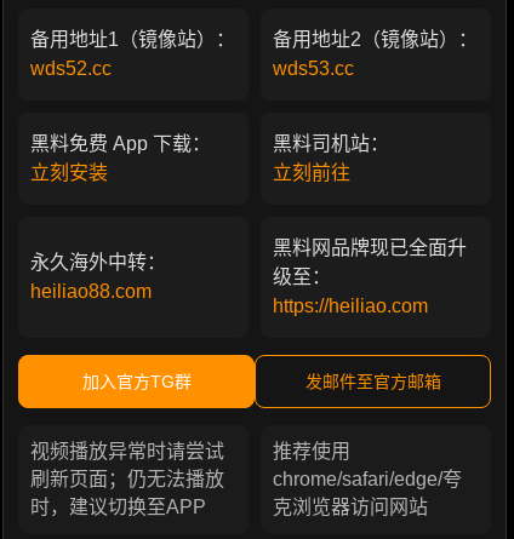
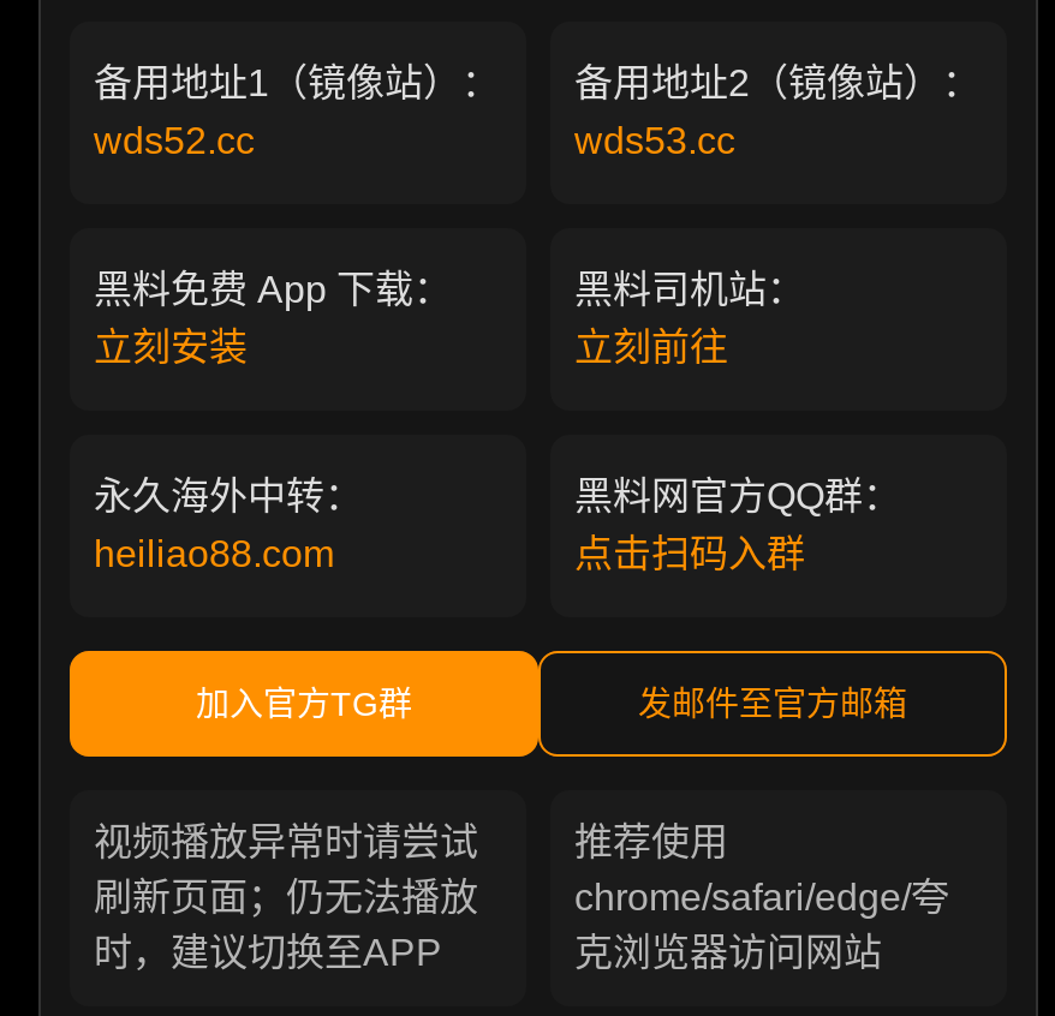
- 黑料网品牌现已全面升
- 级至：
- https://heiliao.com
+ 黑料网官方QQ群：
+ 点击扫码入群
